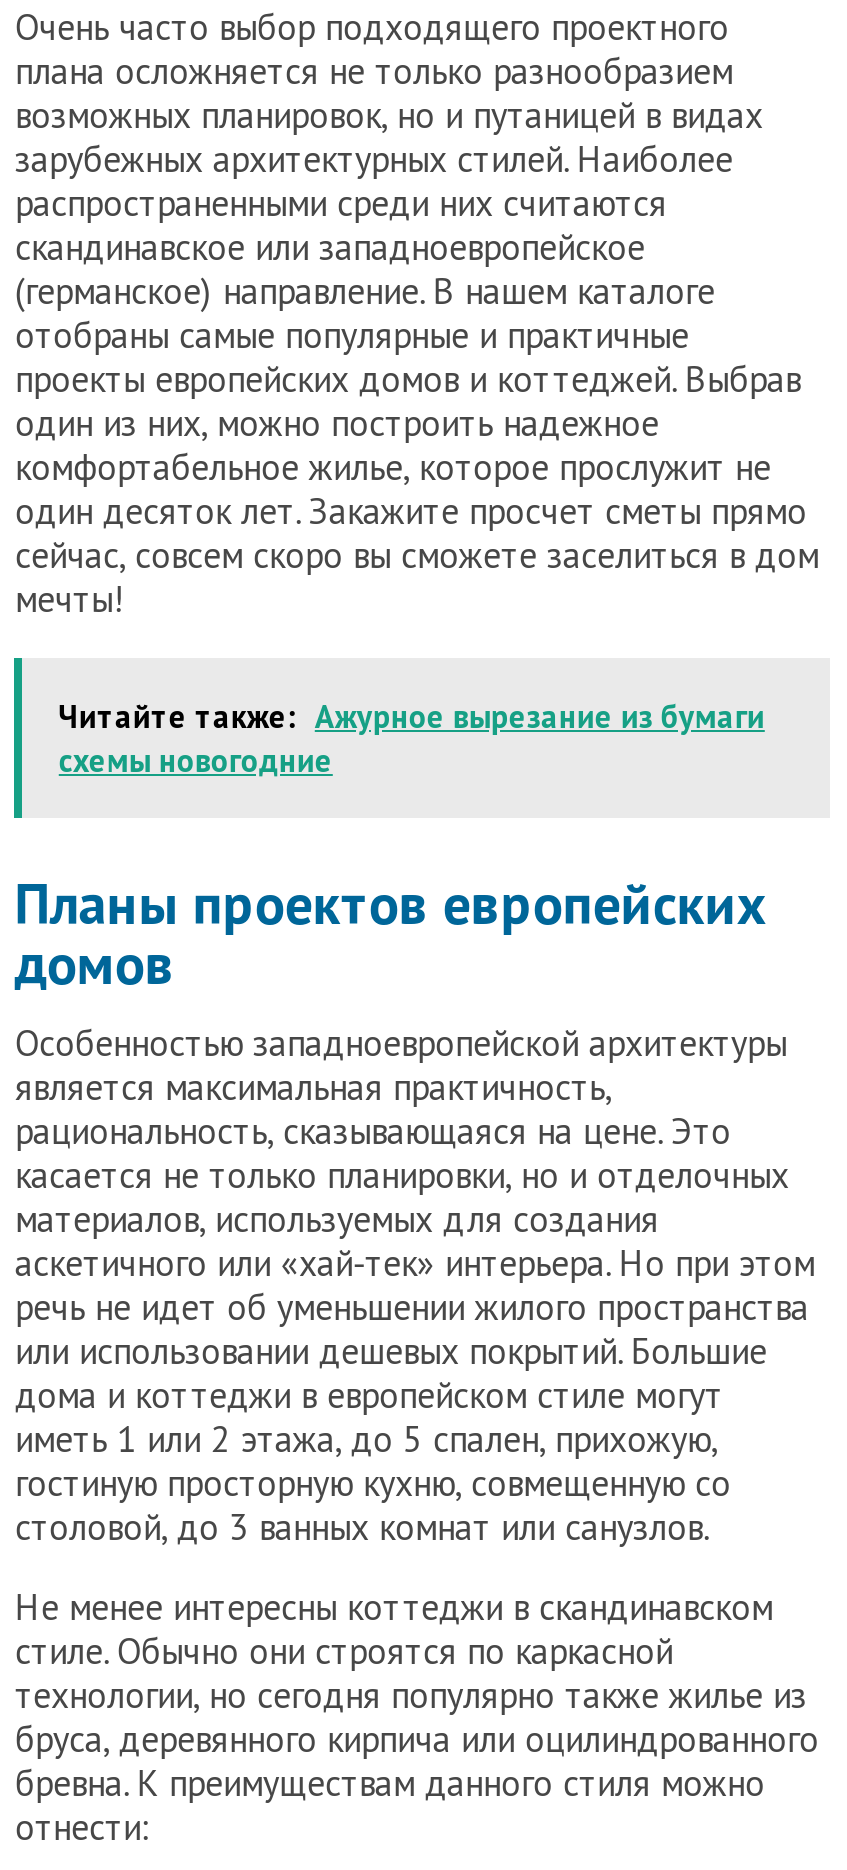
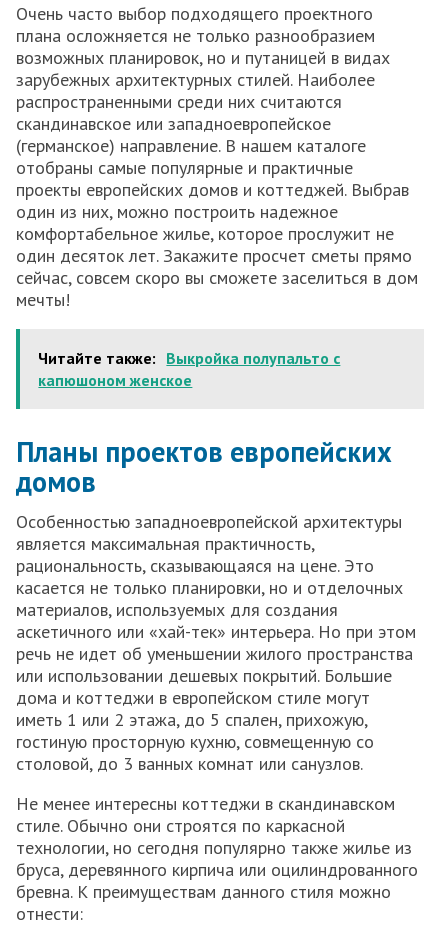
- Читайте также: Ажурное вырезание из бумаги
- схемы новогодние
+ Читайте также: Выкройка полупальто с
+ капюшоном женское
